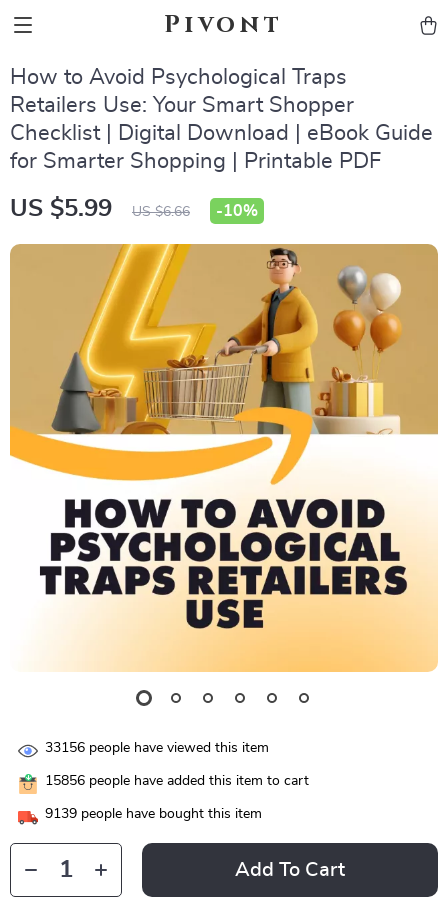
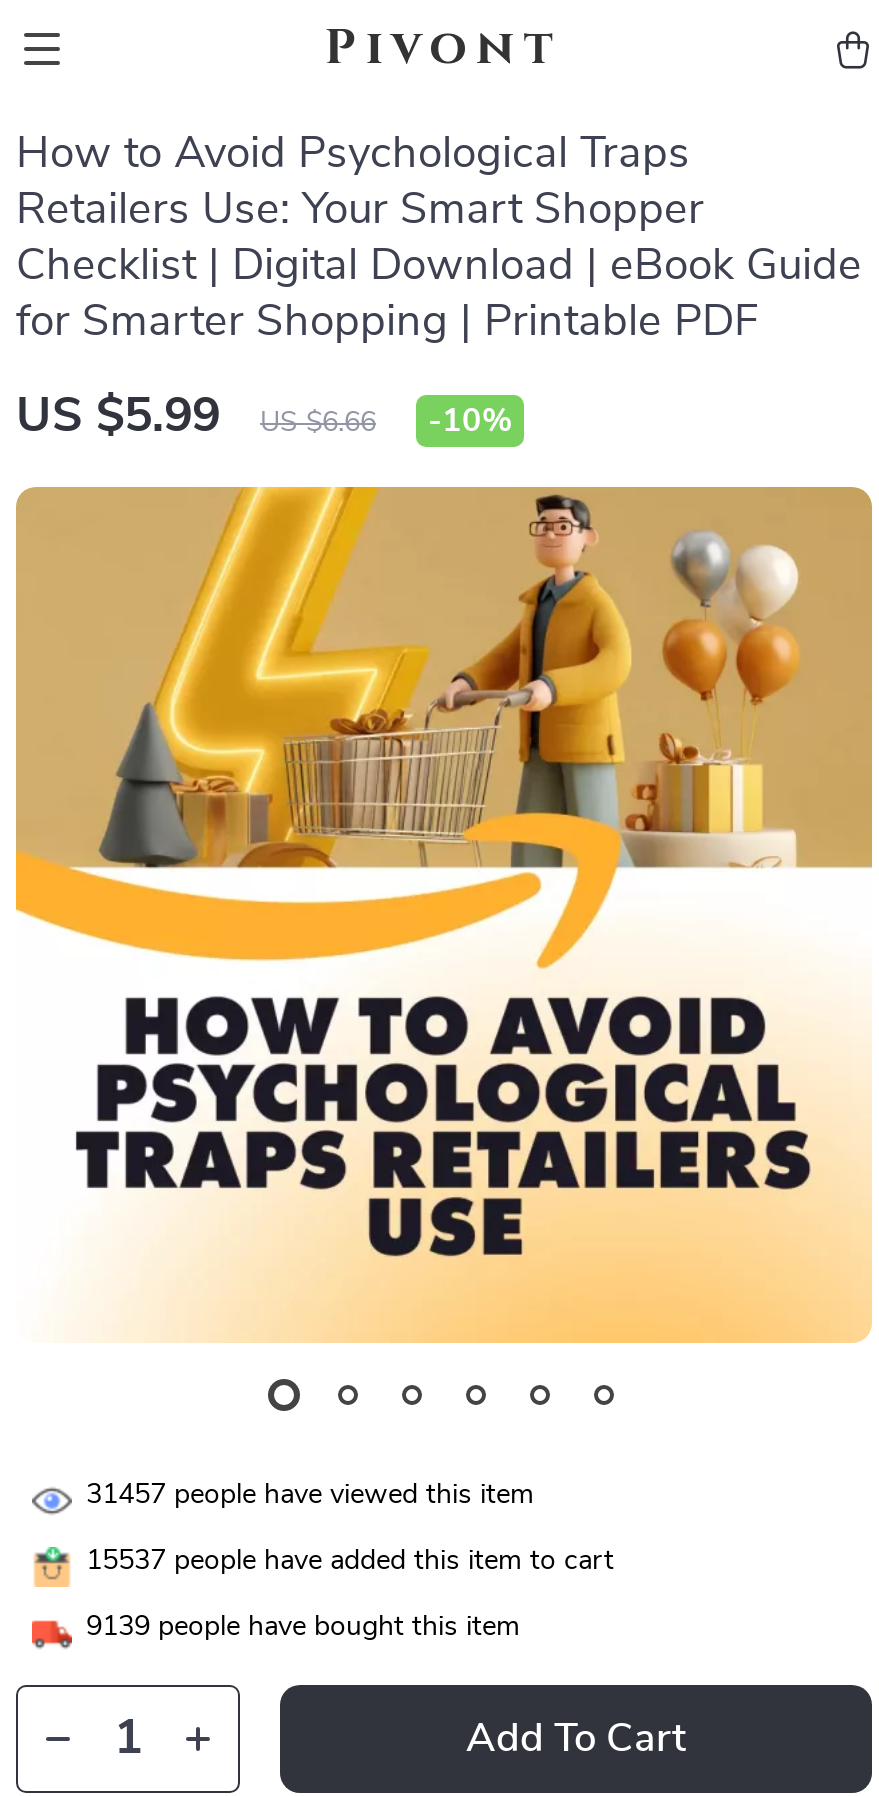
- 33156 people have viewed this item
+ 31457 people have viewed this item

- 15856 people have added this item to cart
+ 15537 people have added this item to cart
